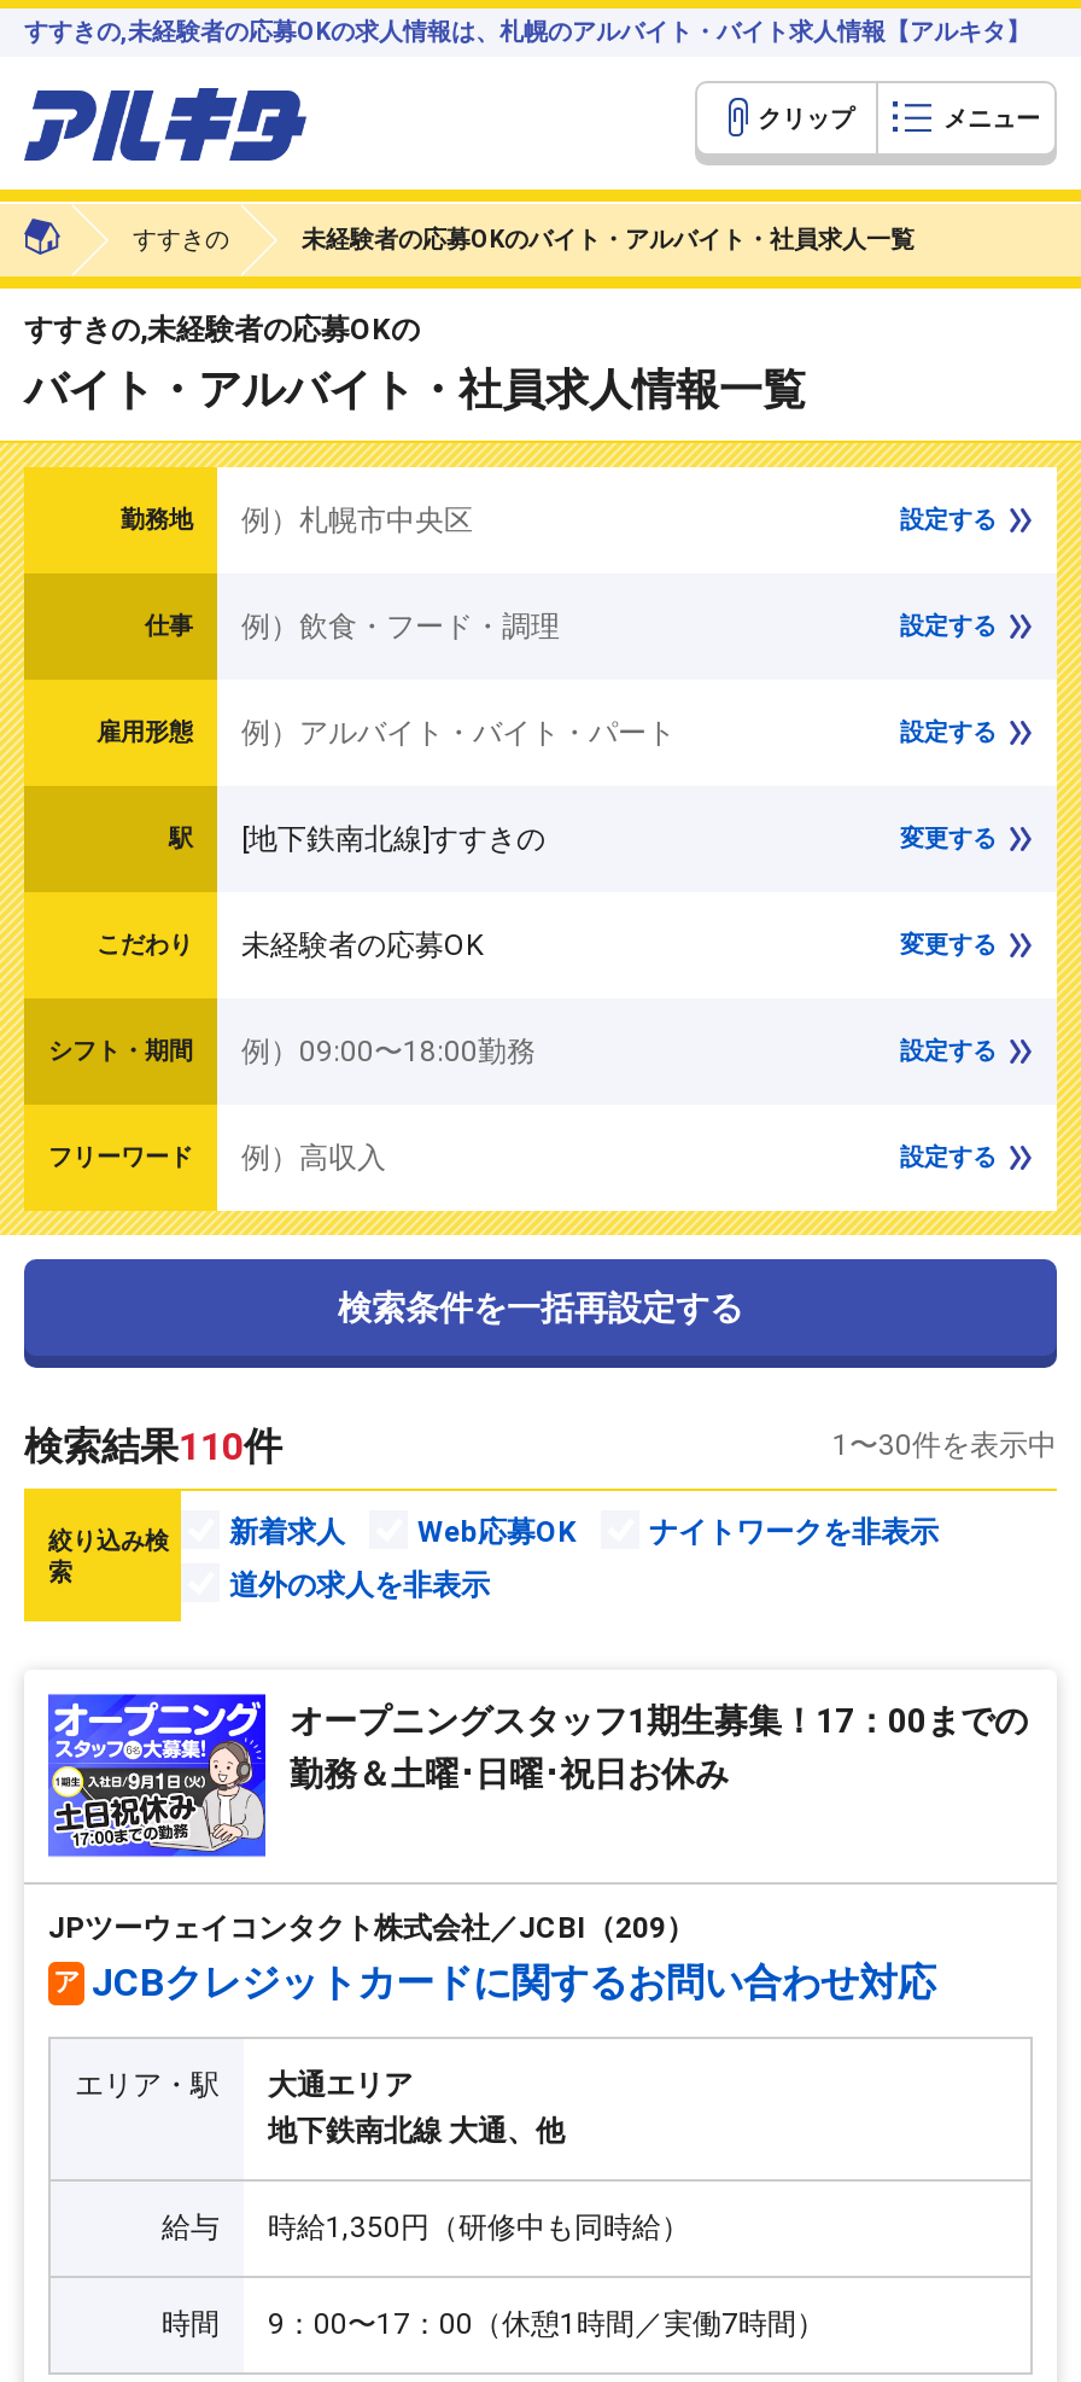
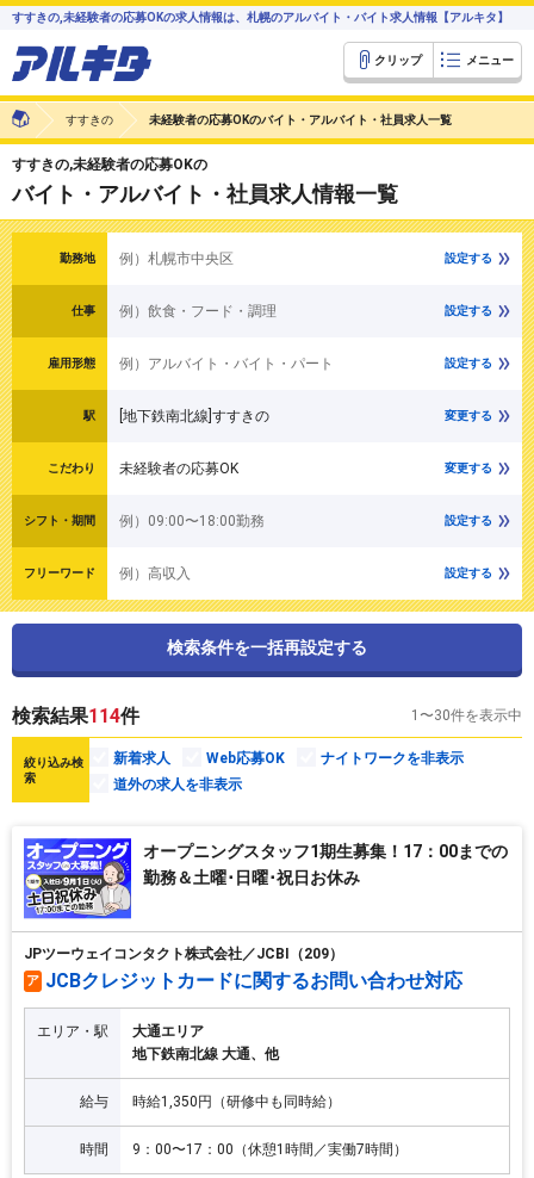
- 検索結果110件
+ 検索結果114件
